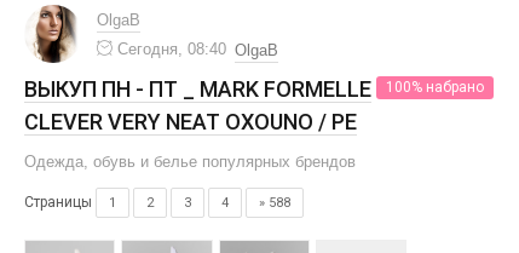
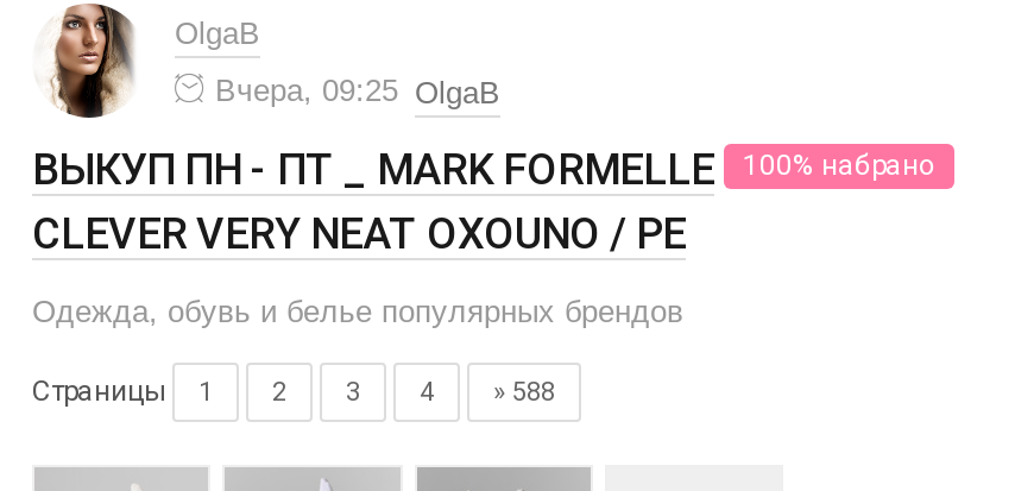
- Сегодня, 08:40 OlgaB
+ Вчера, 09:25 OlgaB
